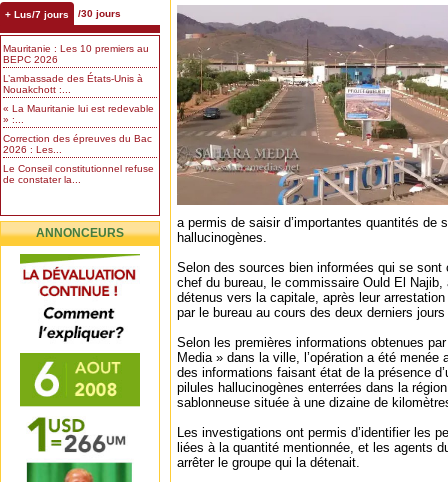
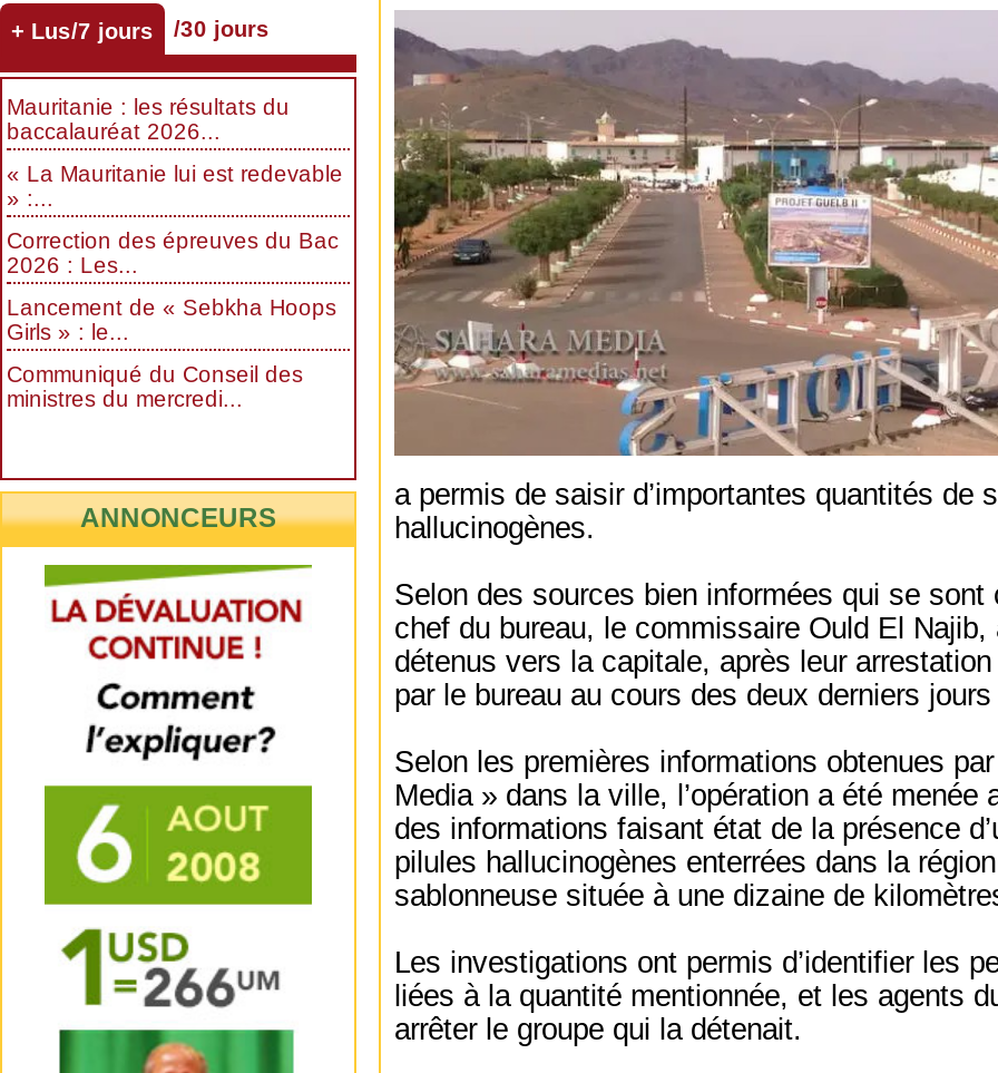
- Mauritanie : Les 10 premiers au
- BEPC 2026
- L’ambassade des États-Unis à
- Nouakchott :...
+ Mauritanie : les résultats du
+ baccalauréat 2026...

moved up: « La Mauritanie lui est redevable | Correction des épreuves du Bac | 2026 : Les...

- [image]
- Le Conseil constitutionnel refuse
- de constater la...
+ [image]
+ Lancement de « Sebkha Hoops
+ Girls » : le...
+ Communiqué du Conseil des
+ ministres du mercredi...
